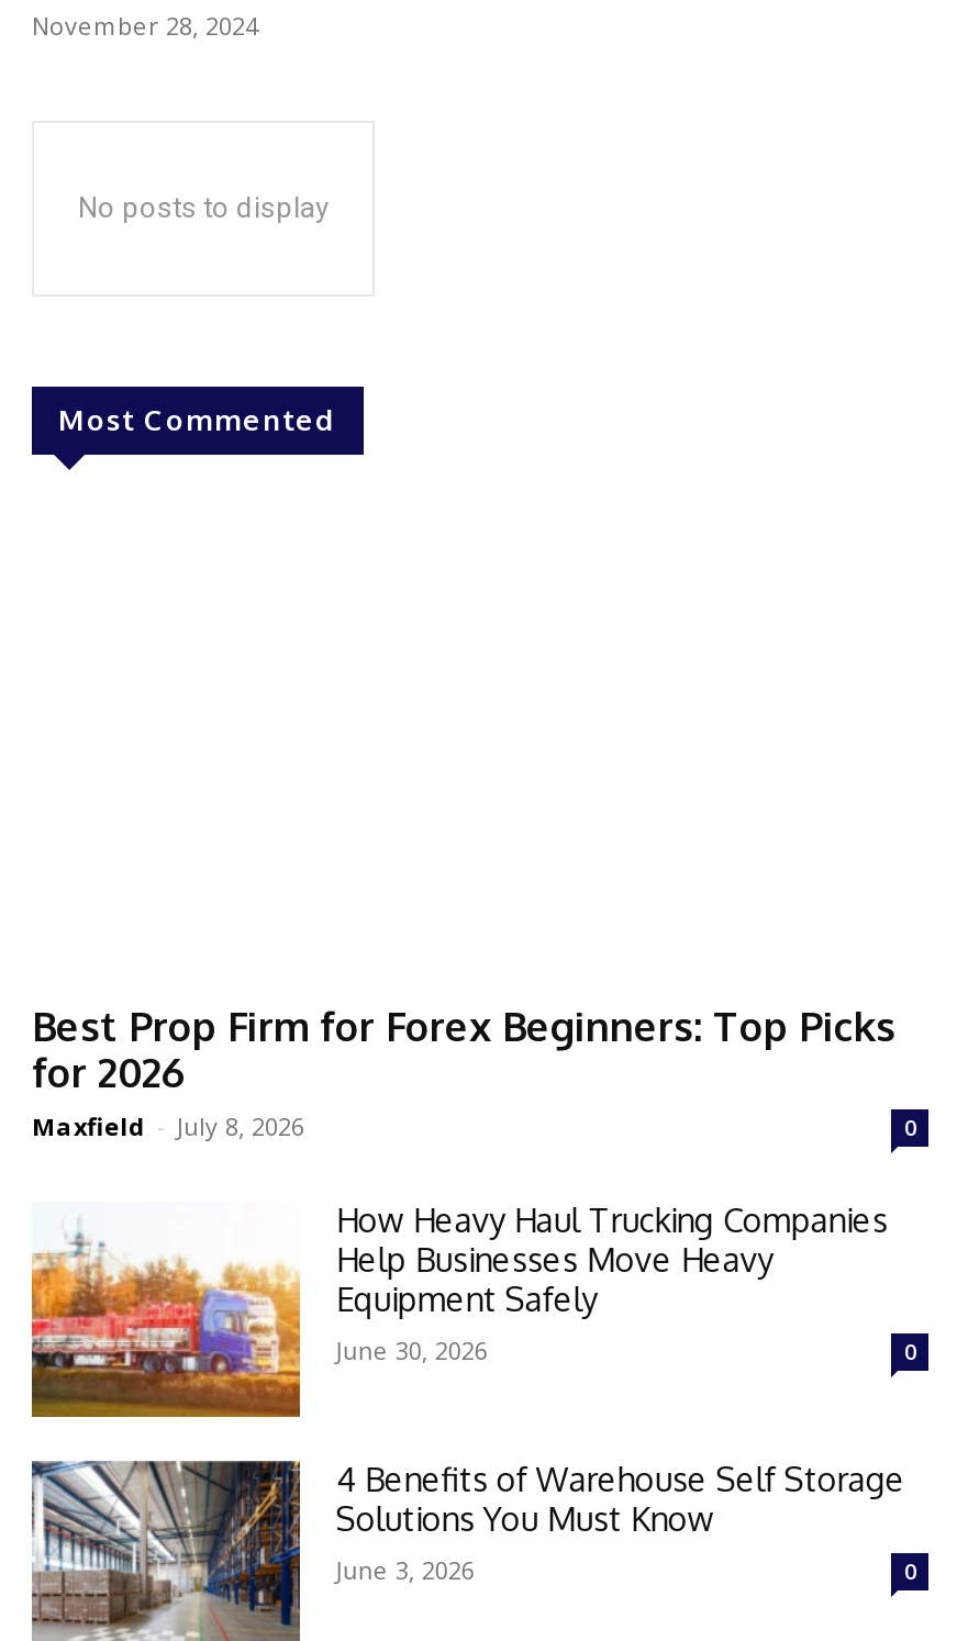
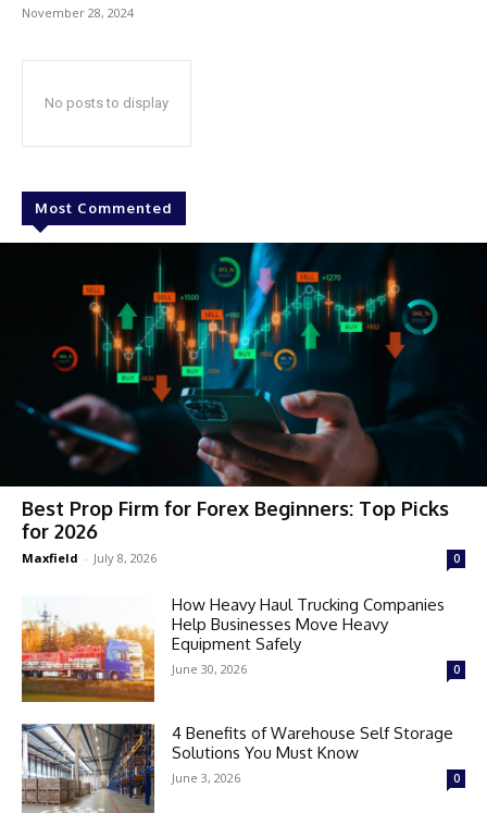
+ [image]
